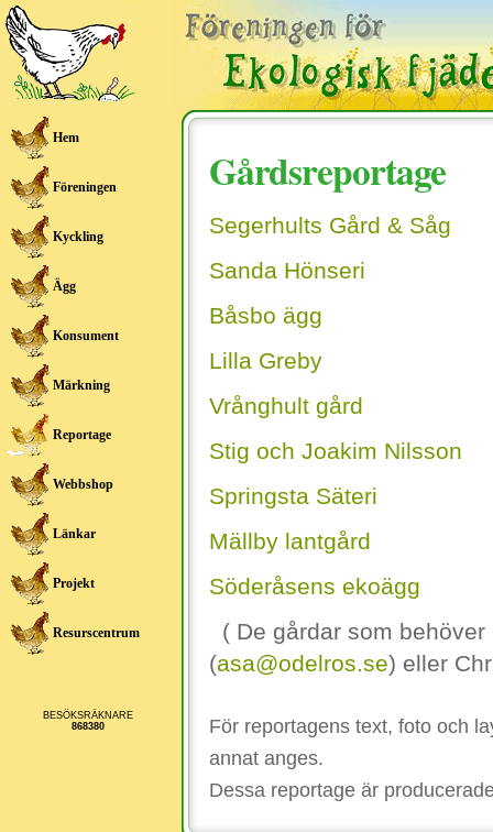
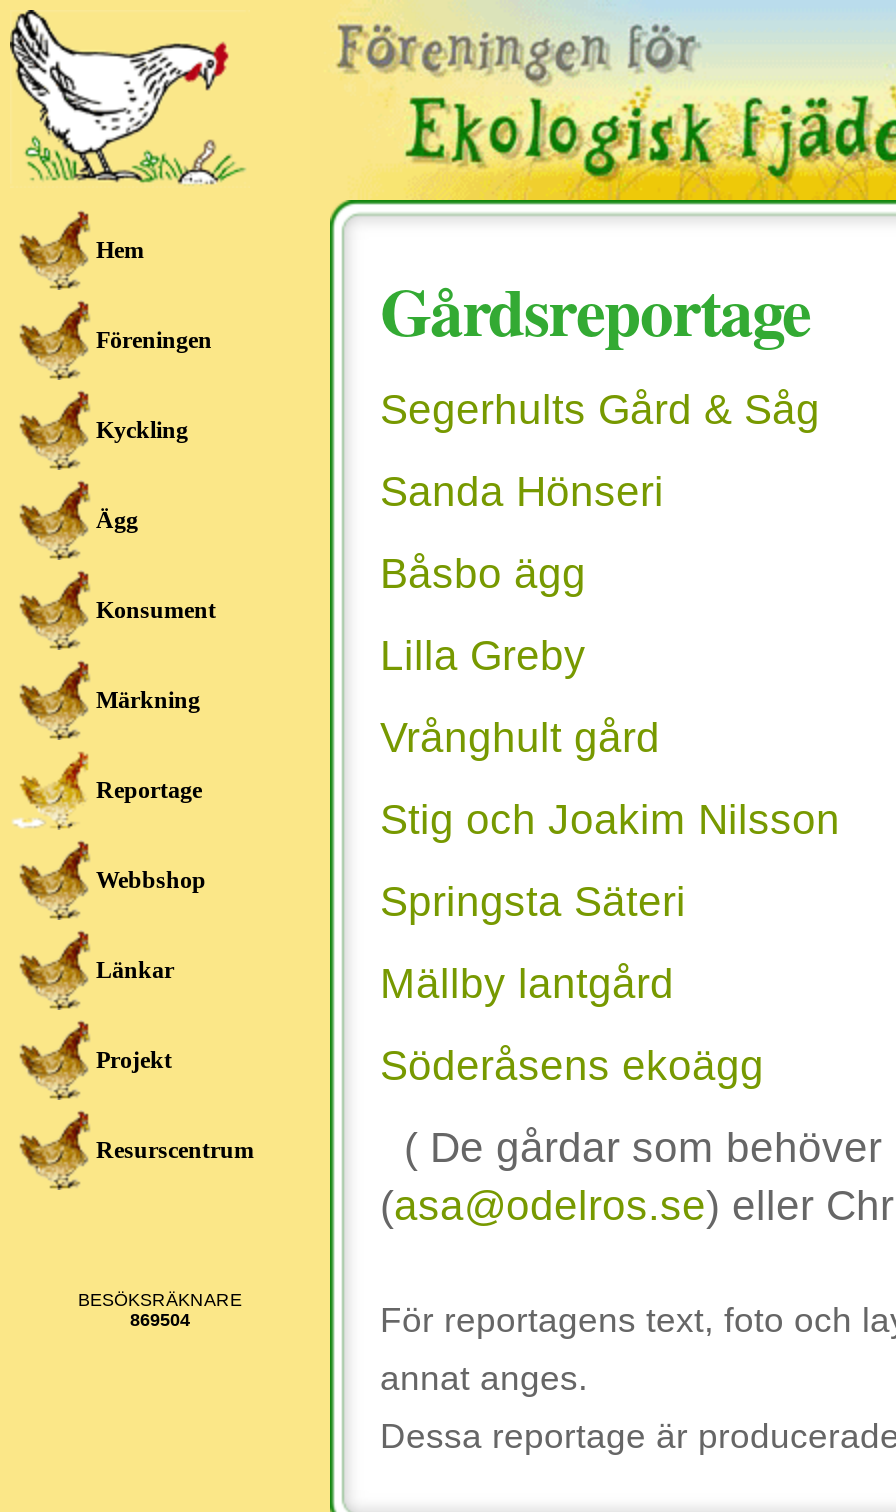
- 868380
+ 869504
